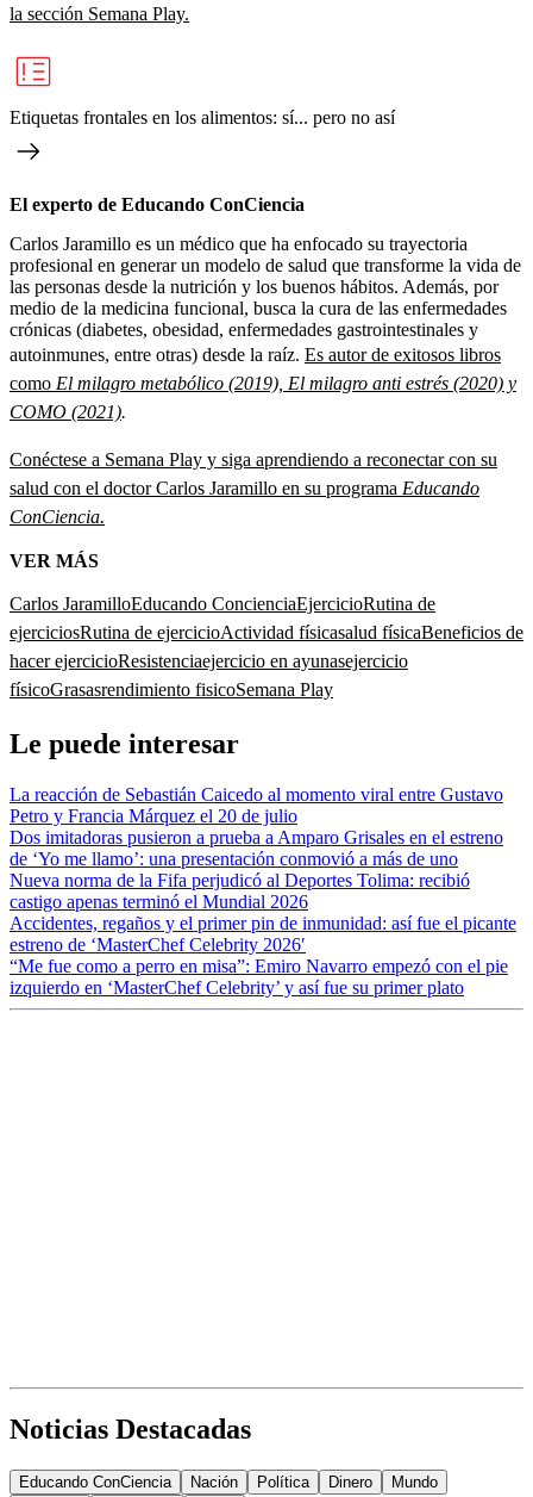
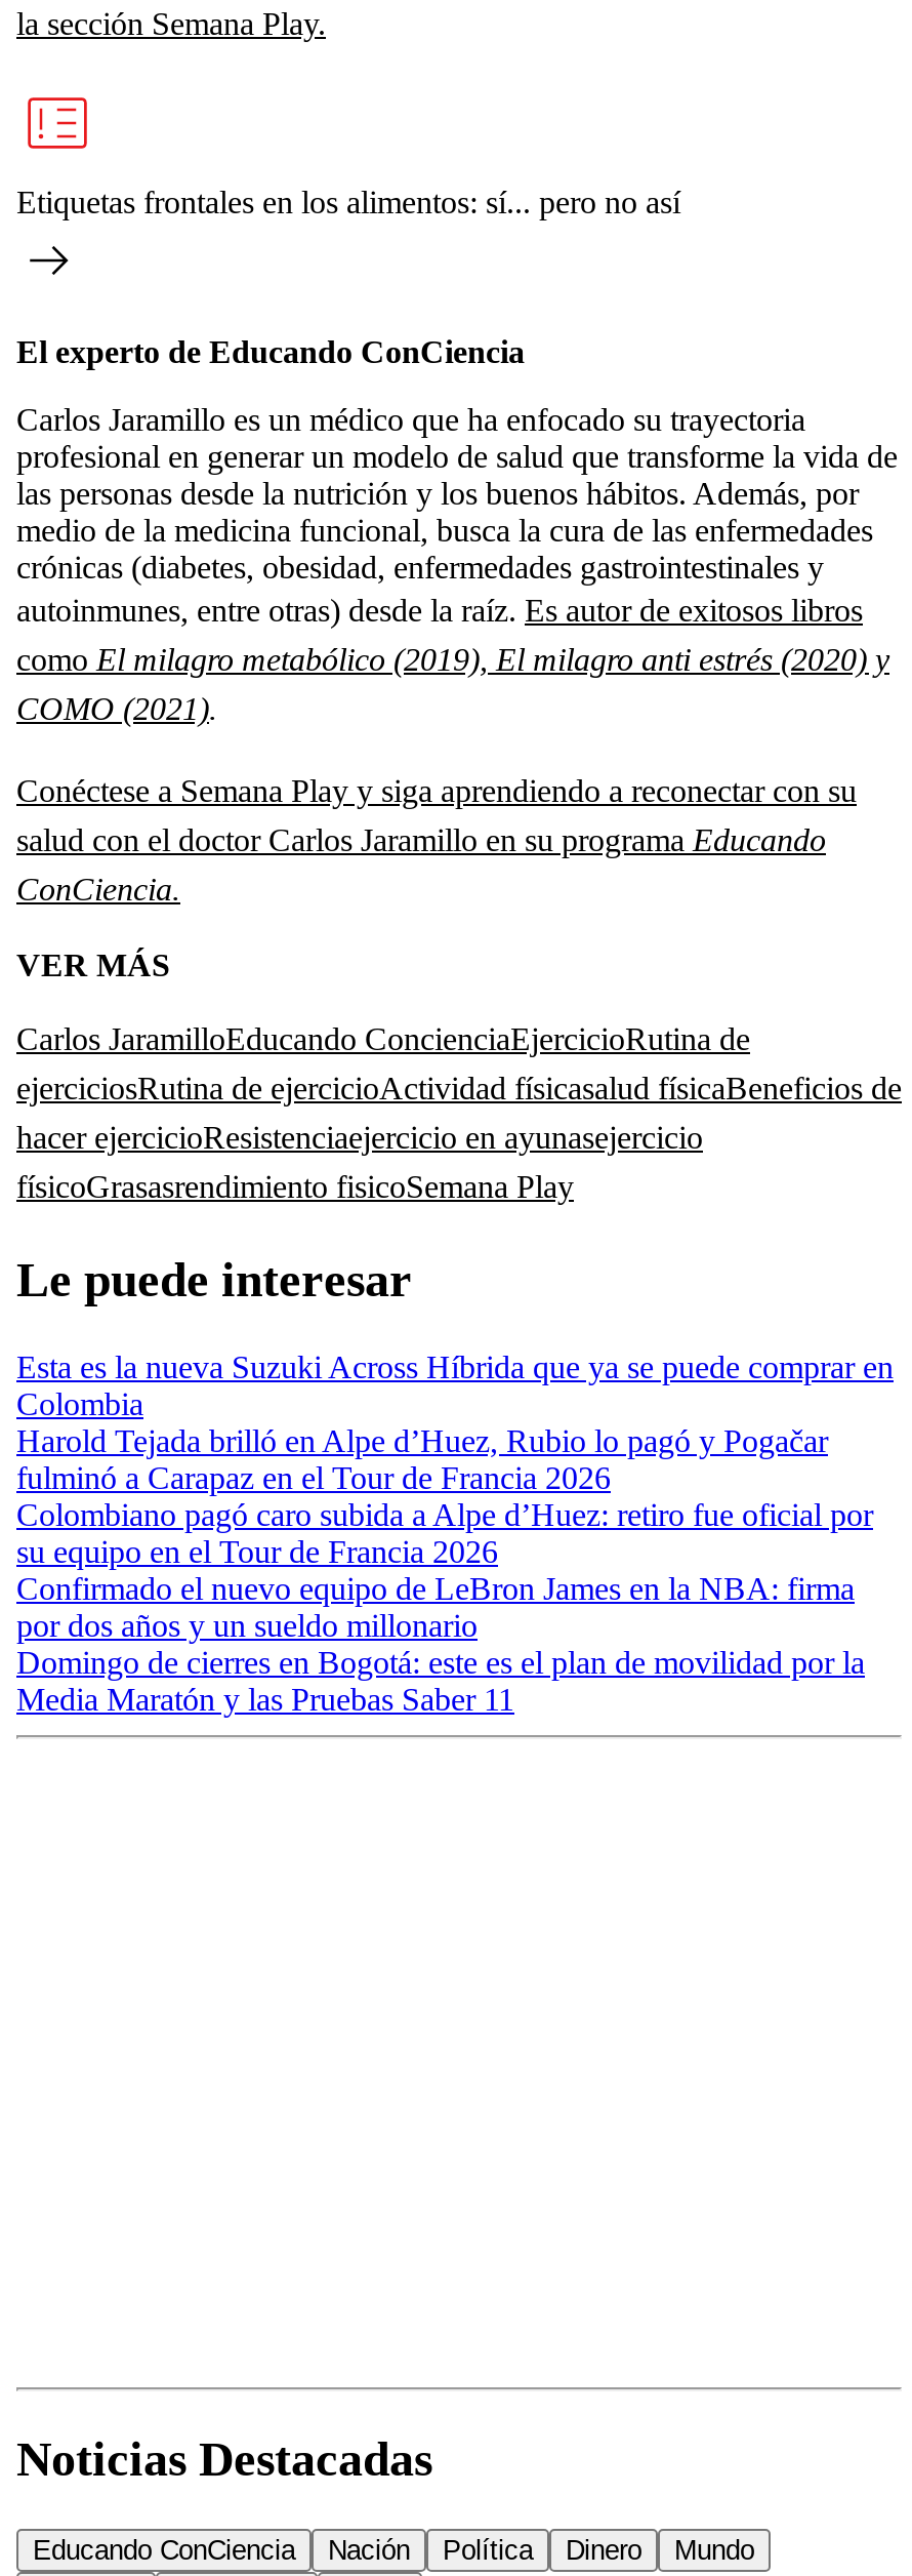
- La reacción de Sebastián Caicedo al momento viral entre Gustavo
- Petro y Francia Márquez el 20 de julio
- Dos imitadoras pusieron a prueba a Amparo Grisales en el estreno
- de ‘Yo me llamo’: una presentación conmovió a más de uno
- Nueva norma de la Fifa perjudicó al Deportes Tolima: recibió
- castigo apenas terminó el Mundial 2026
- Accidentes, regaños y el primer pin de inmunidad: así fue el picante
- estreno de ‘MasterChef Celebrity 2026′
- “Me fue como a perro en misa”: Emiro Navarro empezó con el pie
- izquierdo en ‘MasterChef Celebrity’ y así fue su primer plato
+ Esta es la nueva Suzuki Across Híbrida que ya se puede comprar en
+ Colombia
+ Harold Tejada brilló en Alpe d’Huez, Rubio lo pagó y Pogačar
+ fulminó a Carapaz en el Tour de Francia 2026
+ Colombiano pagó caro subida a Alpe d’Huez: retiro fue oficial por
+ su equipo en el Tour de Francia 2026
+ Confirmado el nuevo equipo de LeBron James en la NBA: firma
+ por dos años y un sueldo millonario
+ Domingo de cierres en Bogotá: este es el plan de movilidad por la
+ Media Maratón y las Pruebas Saber 11
